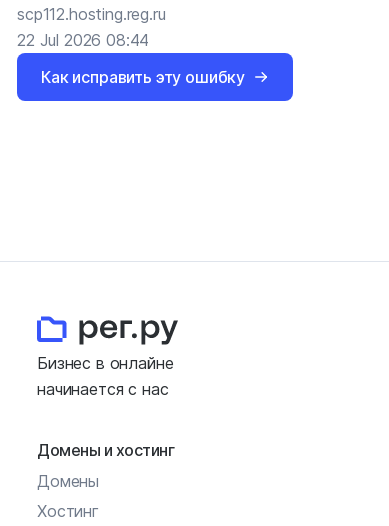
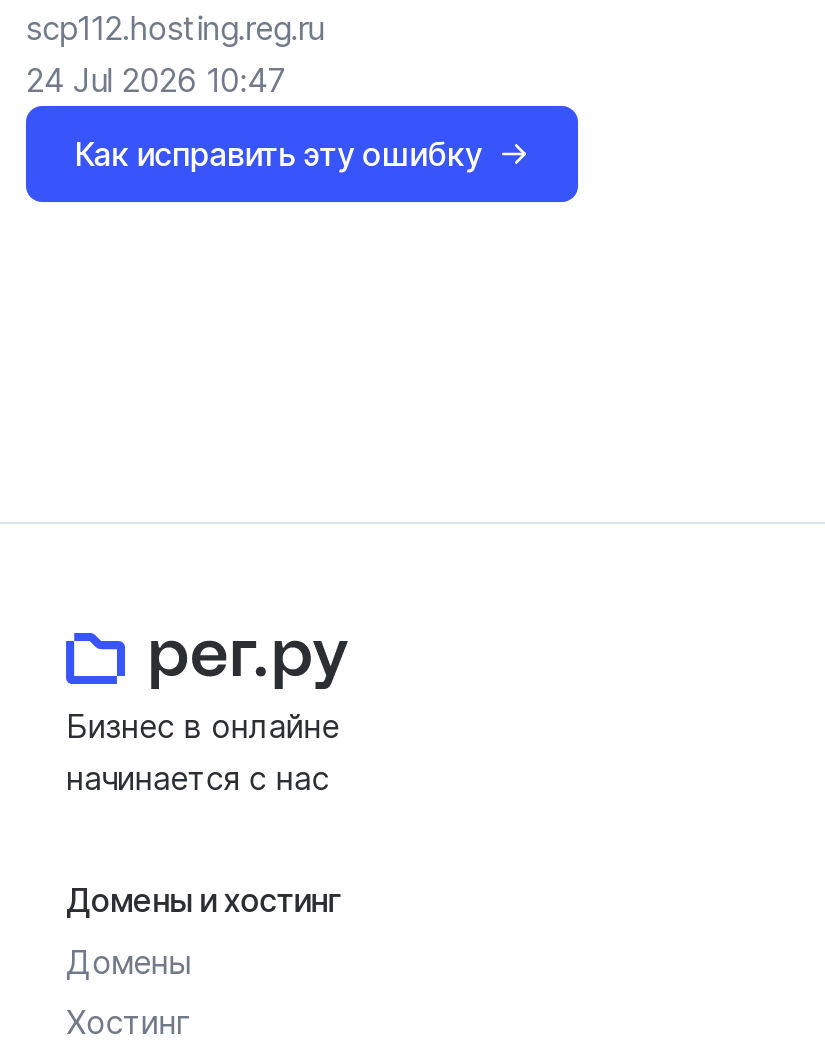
- 22 Jul 2026 08:44
+ 24 Jul 2026 10:47
